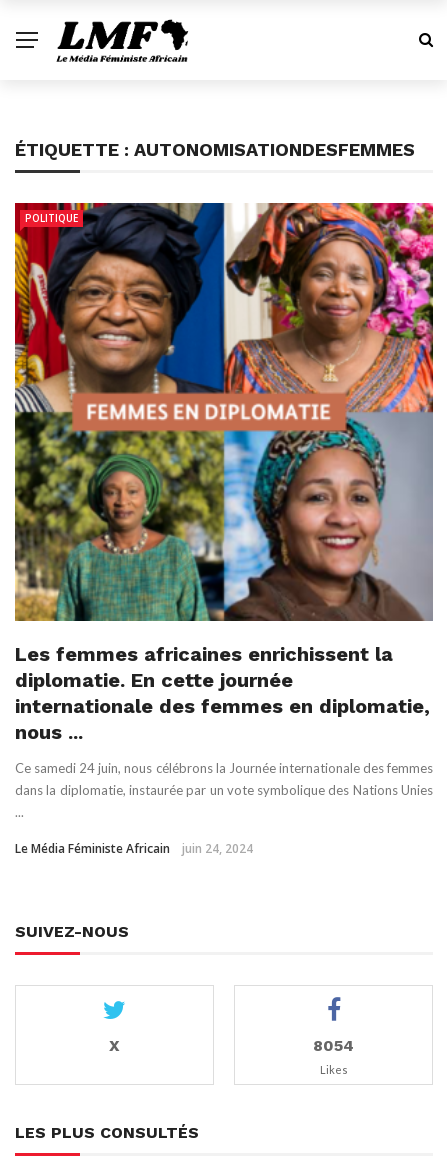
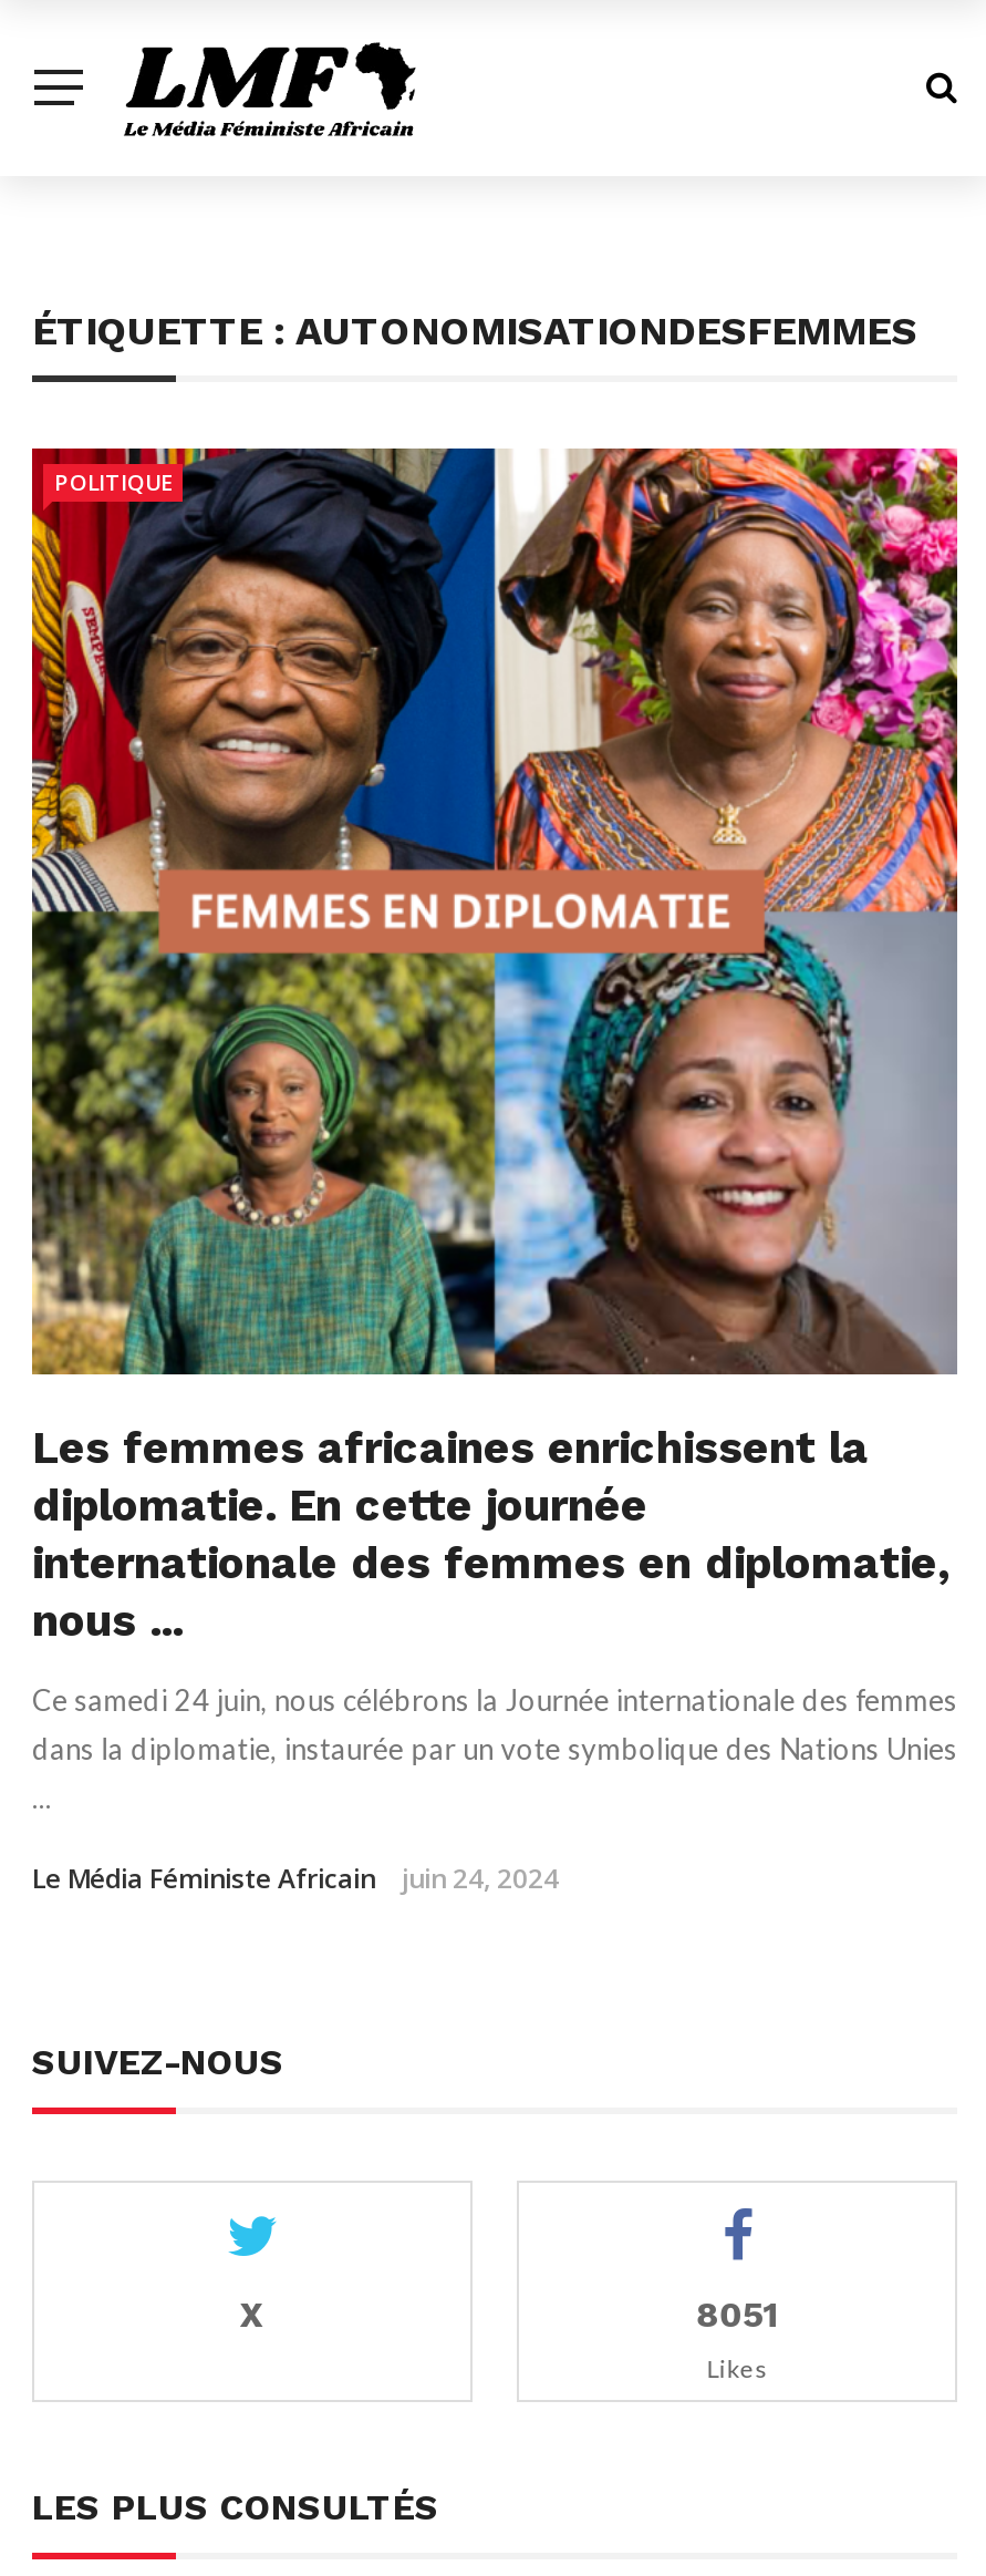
- 8054
+ 8051
